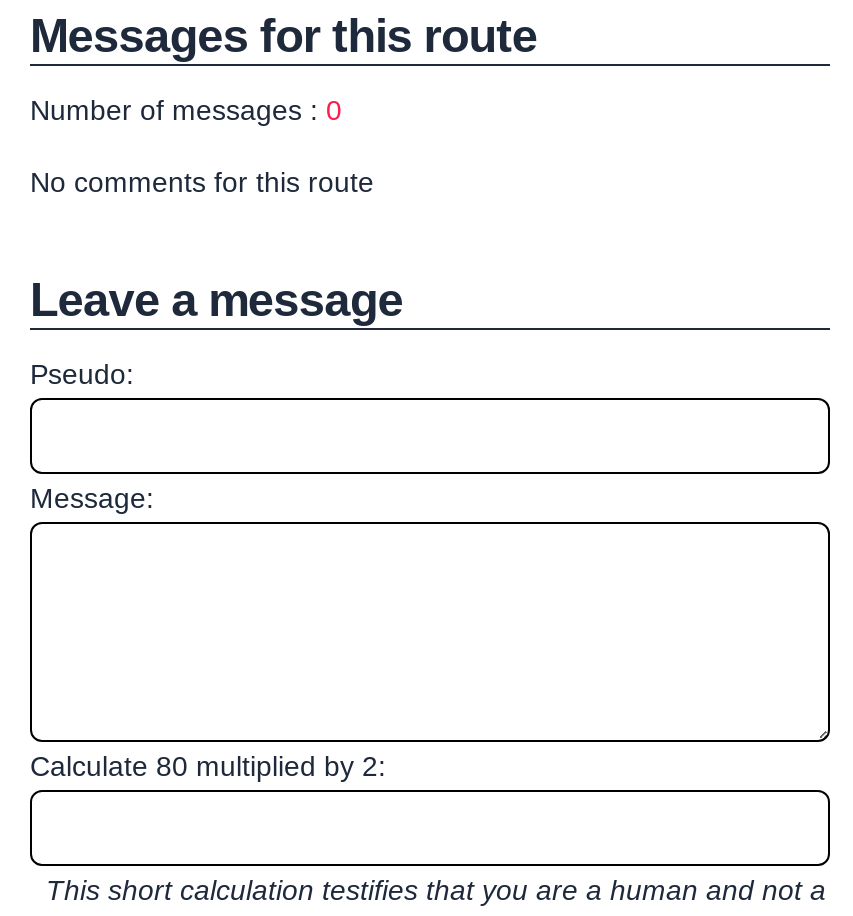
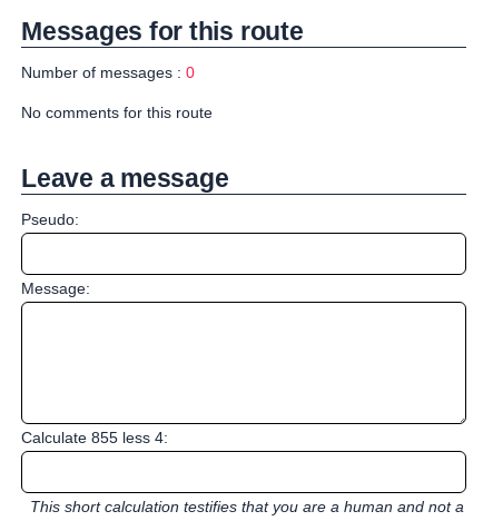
- Calculate 80 multiplied by 2:
+ Calculate 855 less 4:
